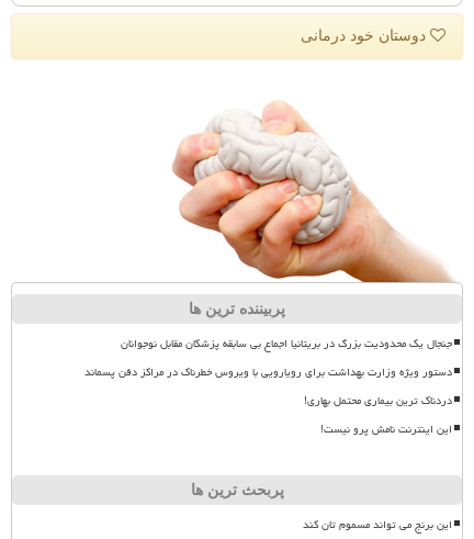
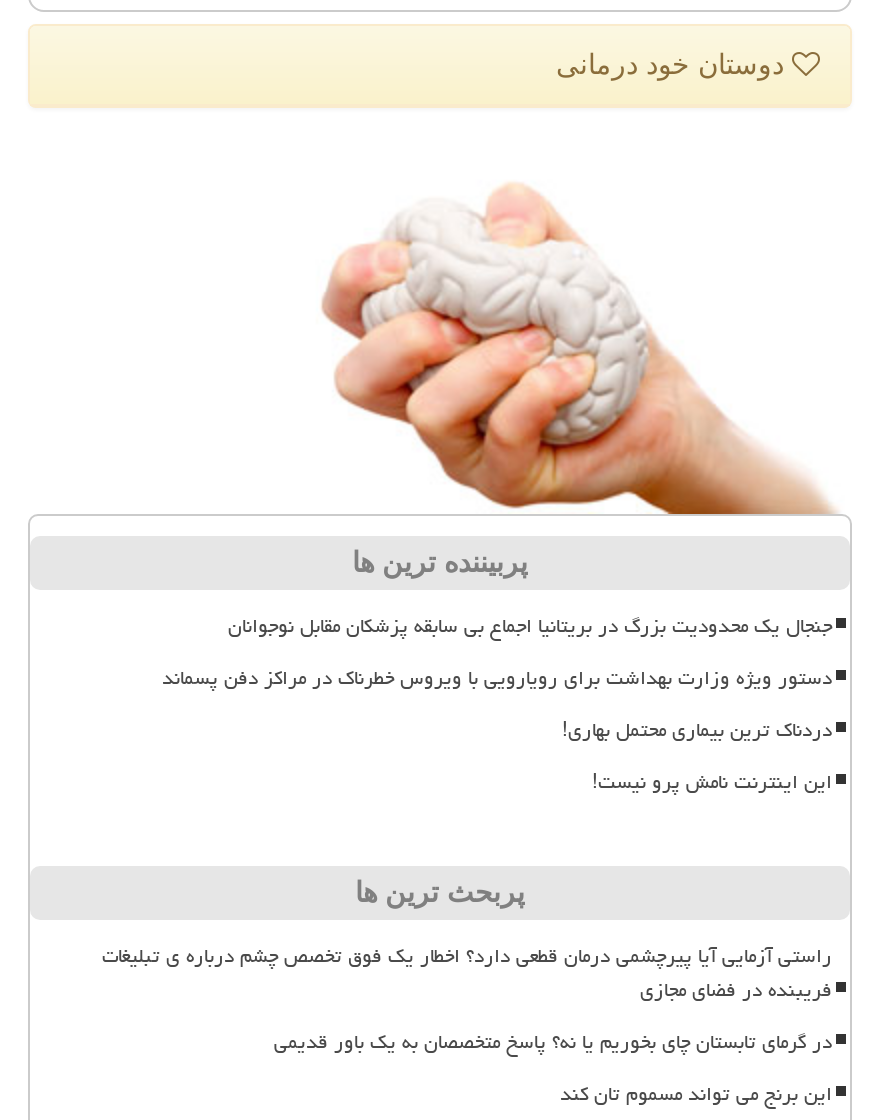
+ راستی آزمایی آیا پیرچشمی درمان قطعی دارد؟ اخطار یک فوق تخصص چشم درباره ی تبلیغات
+ فریبنده در فضای مجازی
+ در گرمای تابستان چای بخوریم یا نه؟ پاسخ متخصصان به یک باور قدیمی
